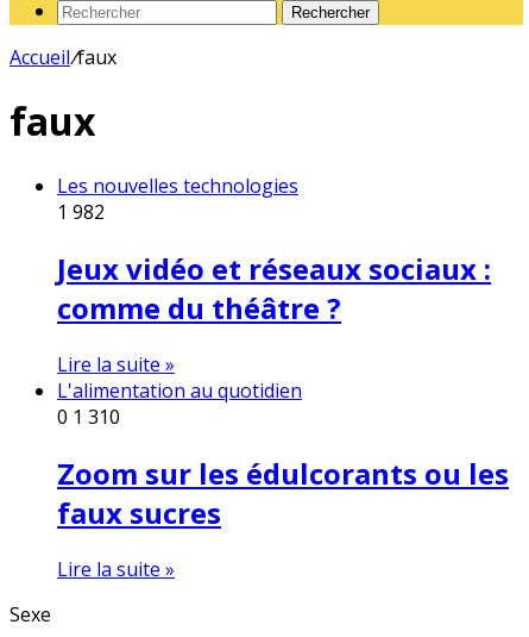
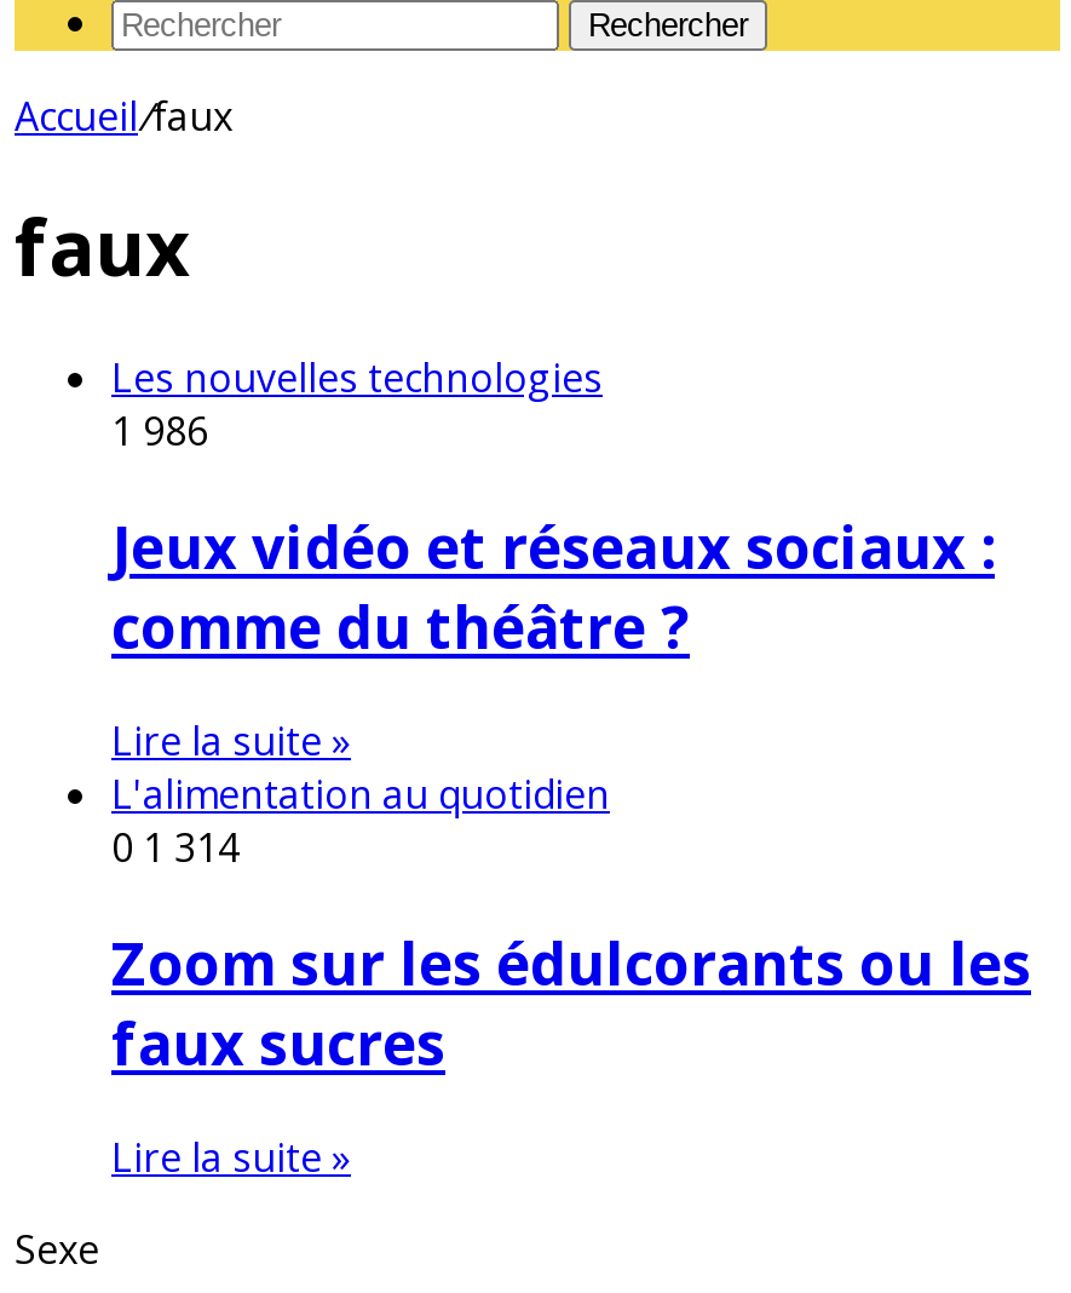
- 1 982
+ 1 986

- 0 1 310
+ 0 1 314
